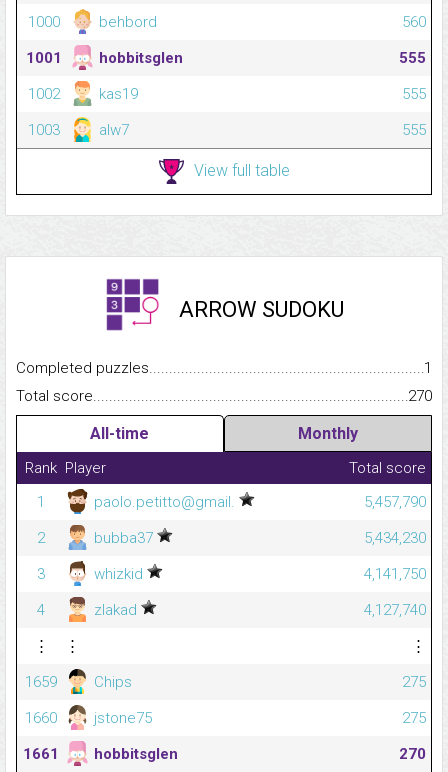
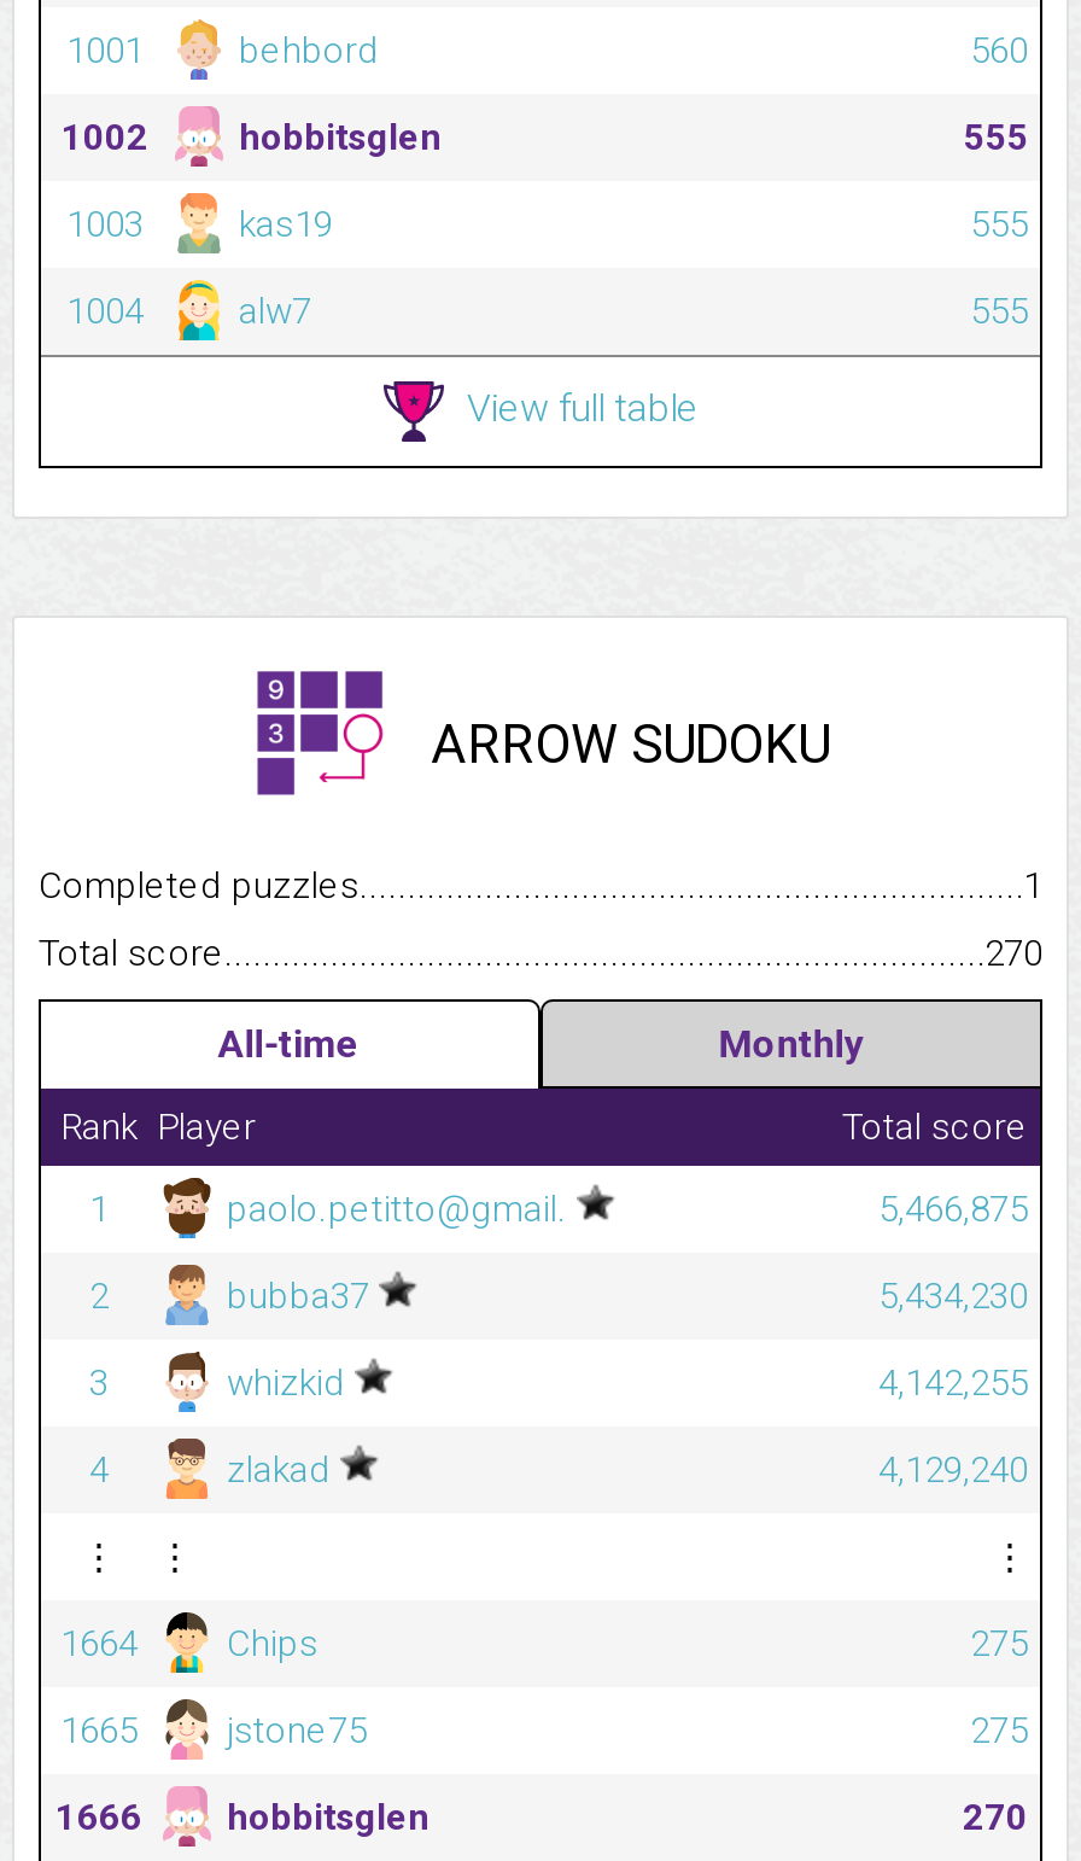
- 1000 behbord
+ 1001 behbord

- 1001 hobbitsglen
+ 1002 hobbitsglen

- 1002 kas19
+ 1003 kas19

- 1003 alw7
+ 1004 alw7

- 5,457,790
+ 5,466,875

- 4,141,750
+ 4,142,255

- 4,127,740
+ 4,129,240

- 1659 Chips
+ 1664 Chips

- 1660 jstone75
+ 1665 jstone75

- 1661 hobbitsglen
+ 1666 hobbitsglen
